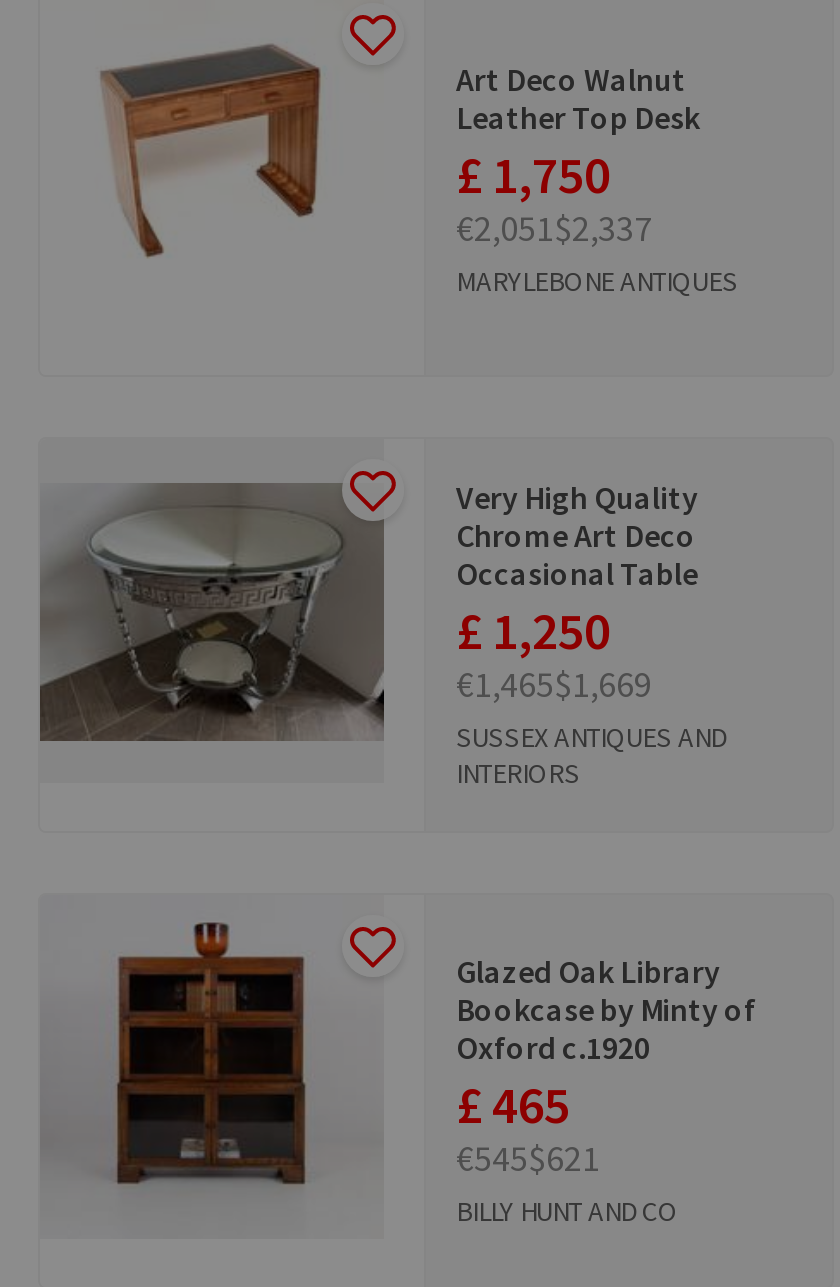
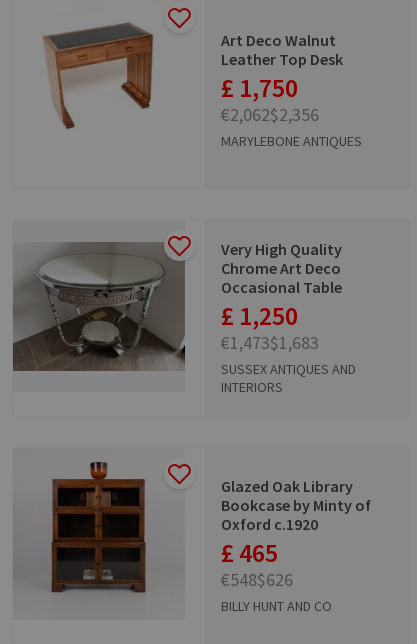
- €2,051$2,337
+ €2,062$2,356

- €1,465$1,669
+ €1,473$1,683

- €545$621
+ €548$626
